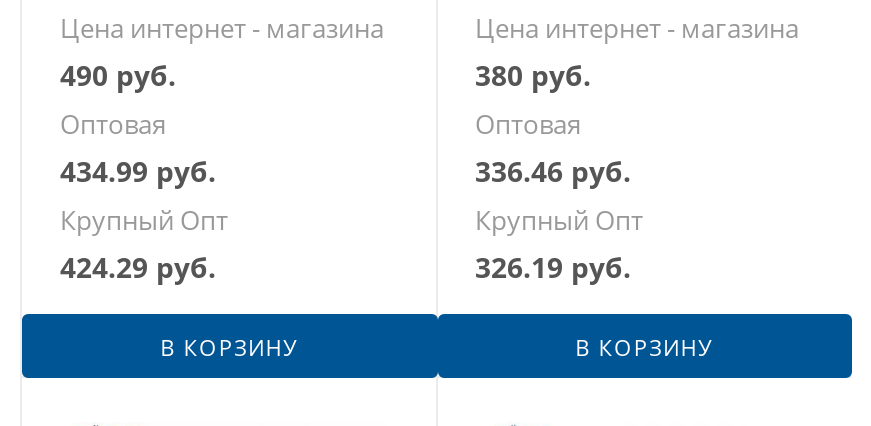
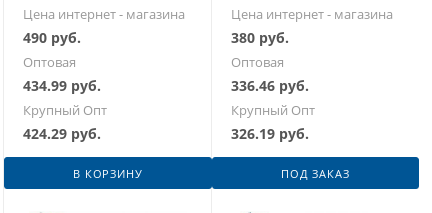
- В КОРЗИНУ
+ ПОД ЗАКАЗ
